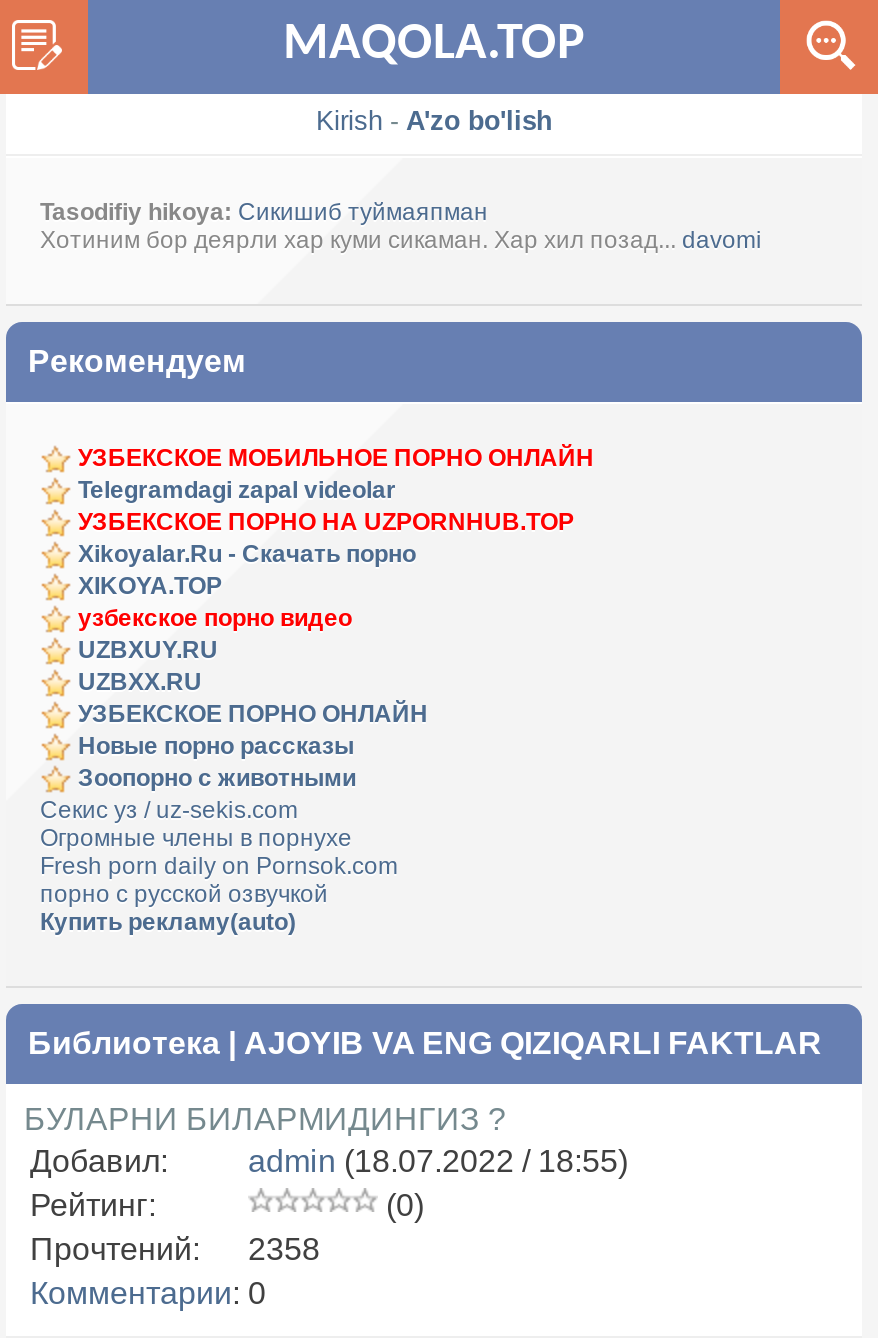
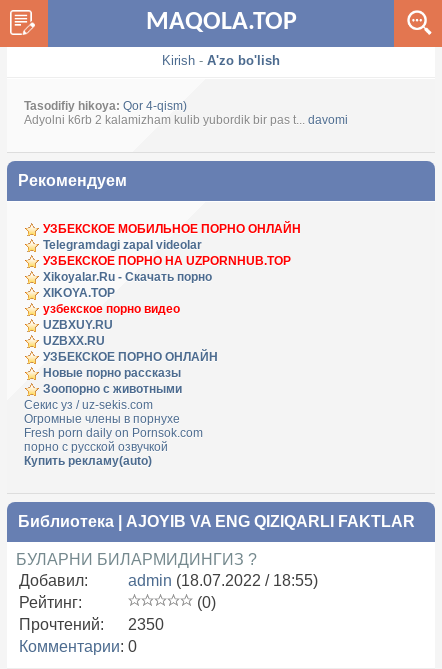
- Tasodifiy hikoya: Сикишиб туймаяпман
+ Tasodifiy hikoya: Qor 4-qism)

- Хотиним бор деярли хар куми сикаман. Хар хил позад... davomi
+ Adyolni k6rb 2 kalamizham kulib yubordik bir pas t... davomi

- Прочтений: 2358
+ Прочтений: 2350
